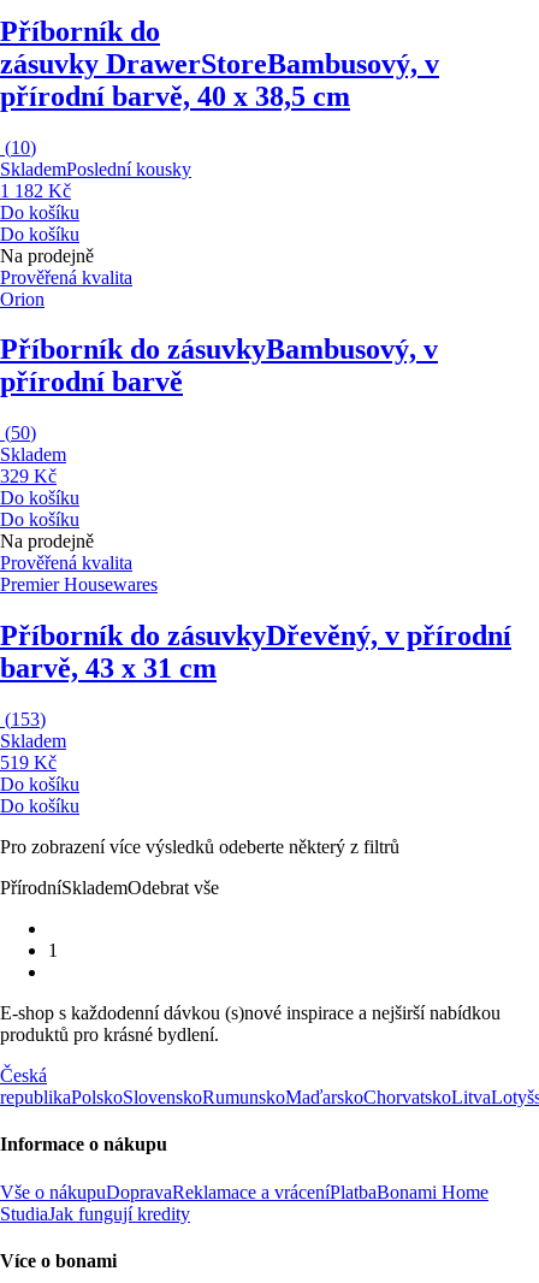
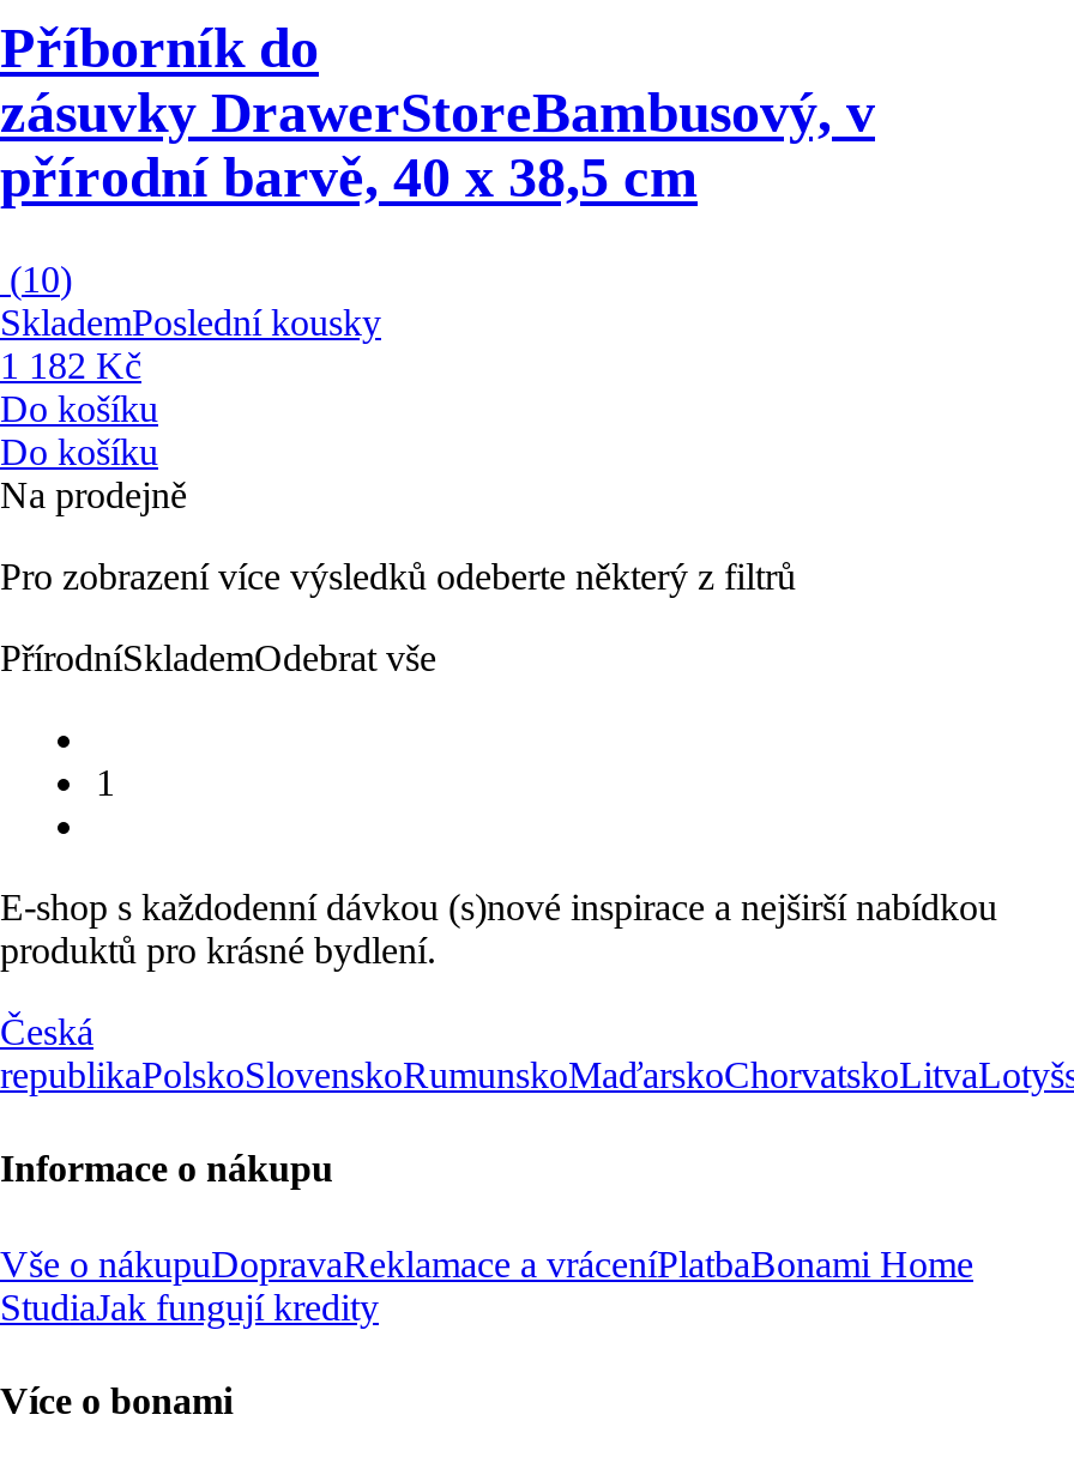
- Prověřená kvalita
- Orion
- Příborník do zásuvkyBambusový, v
- přírodní barvě
- (50)
- Skladem
- 329 Kč
- Do košíku
- Do košíku
- Na prodejně
- Prověřená kvalita
- Premier Housewares
- Příborník do zásuvkyDřevěný, v přírodní
- barvě, 43 x 31 cm
- (153)
- Skladem
- 519 Kč
- Do košíku
- Do košíku
